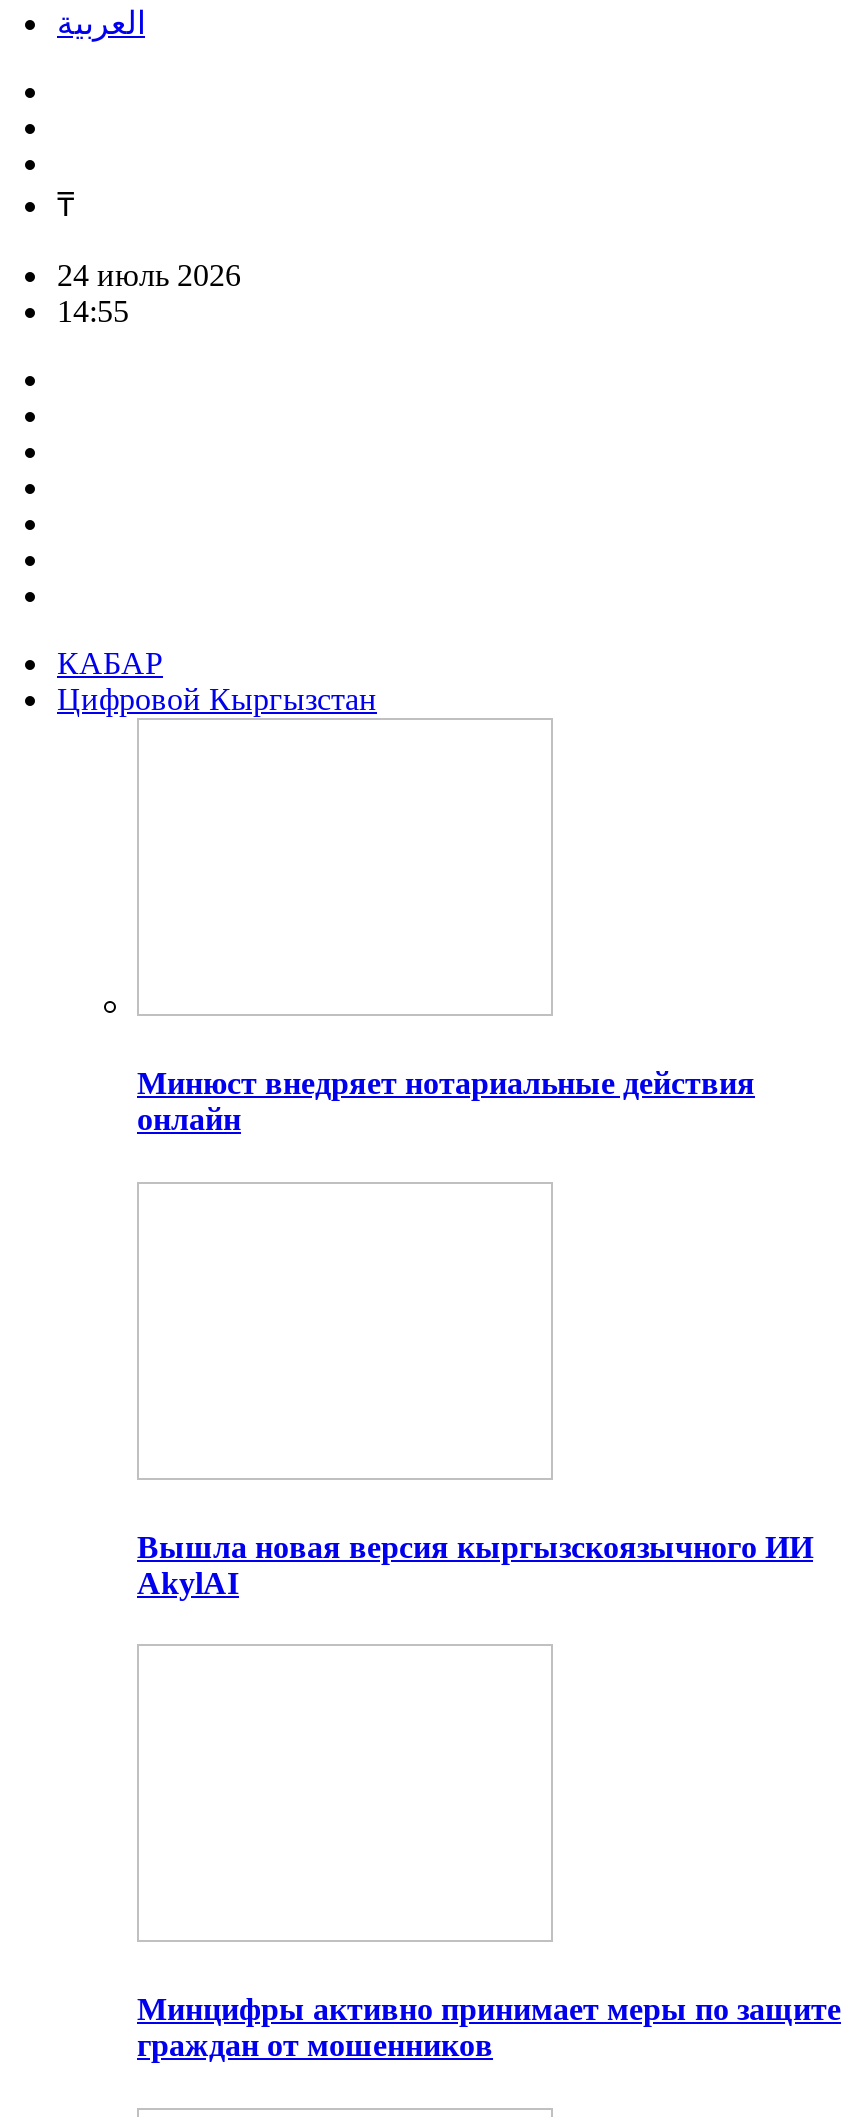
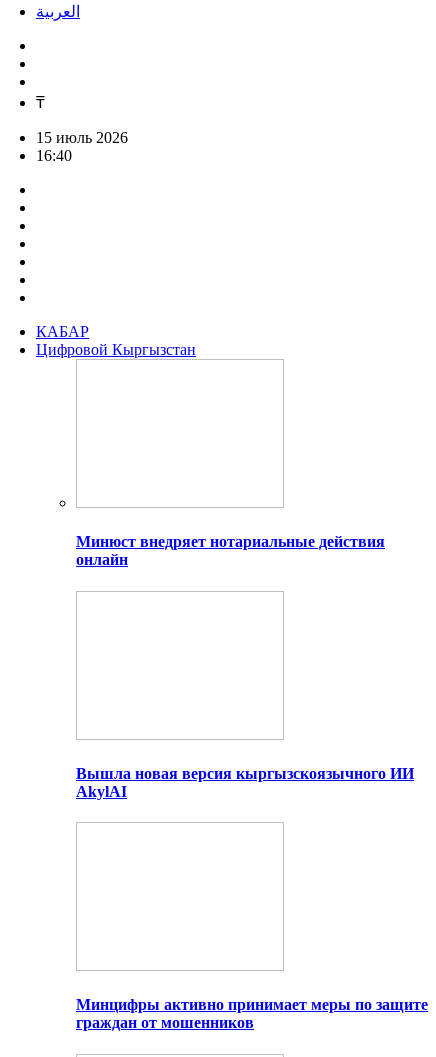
- 24 июль 2026
+ 15 июль 2026

- 14:55
+ 16:40
